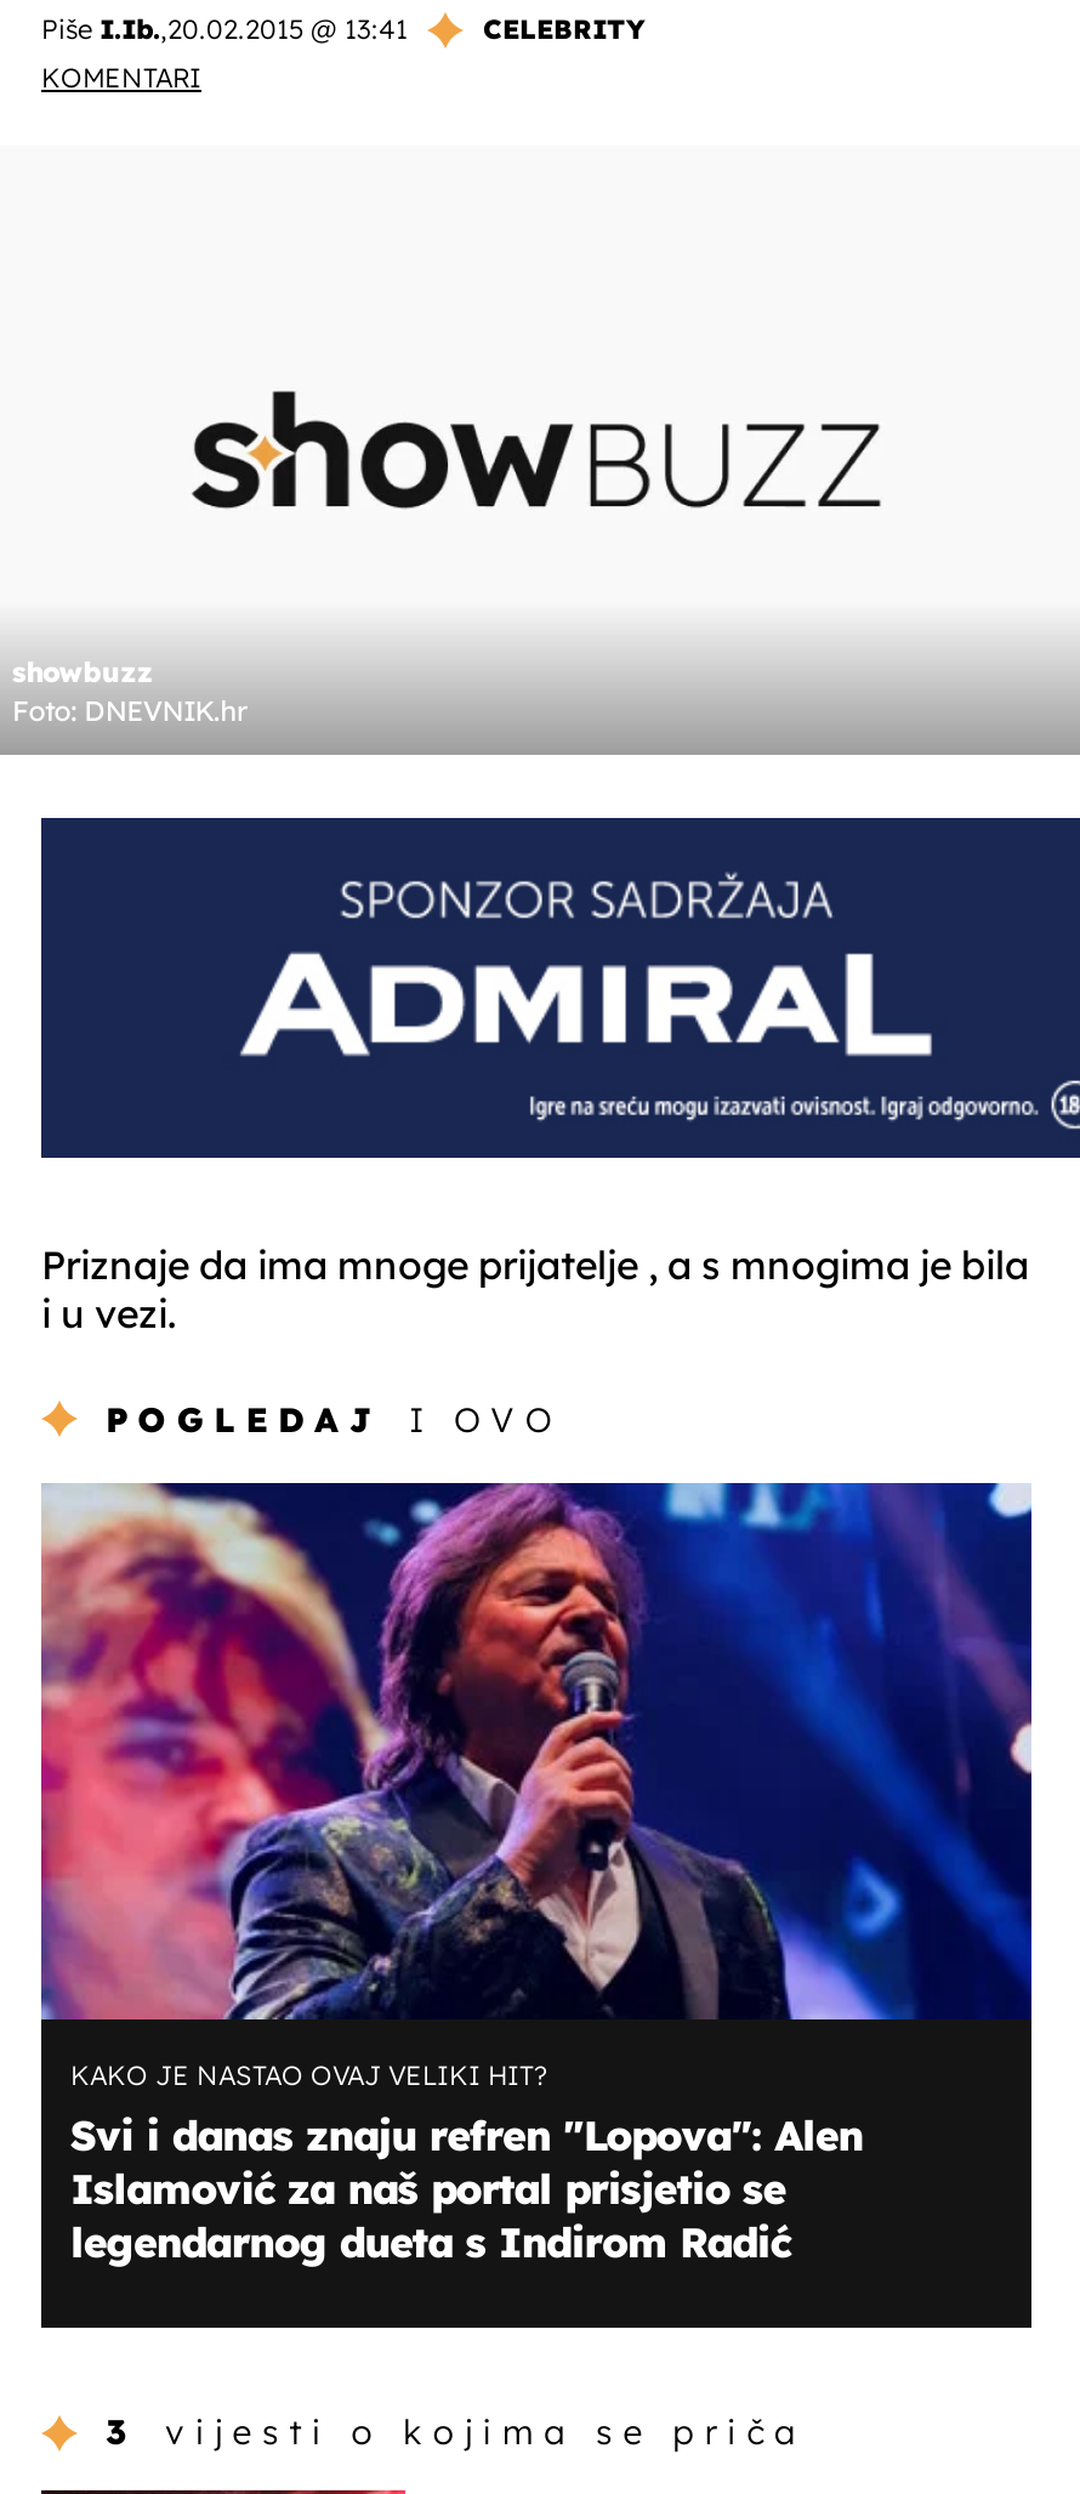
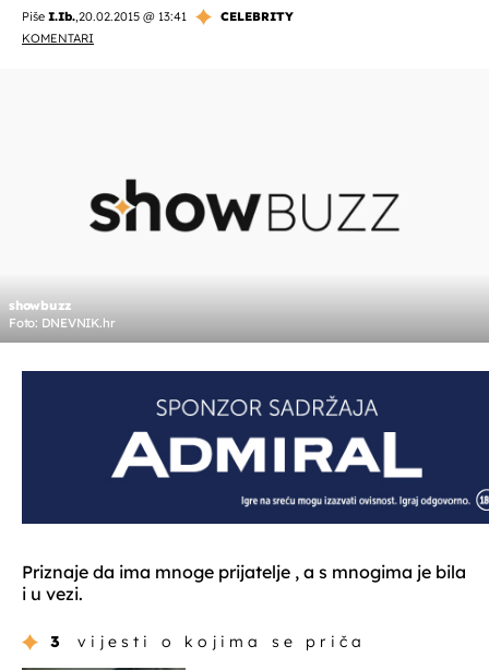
- POGLEDAJ
- I OVO

- [image]
- KAKO JE NASTAO OVAJ VELIKI HIT?
- Svi i danas znaju refren "Lopova": Alen
- Islamović za naš portal prisjetio se
- legendarnog dueta s Indirom Radić
